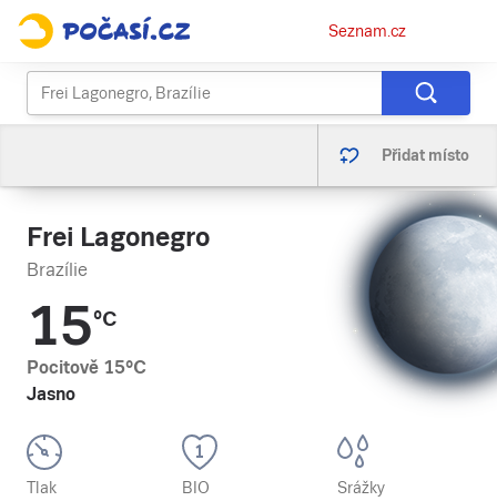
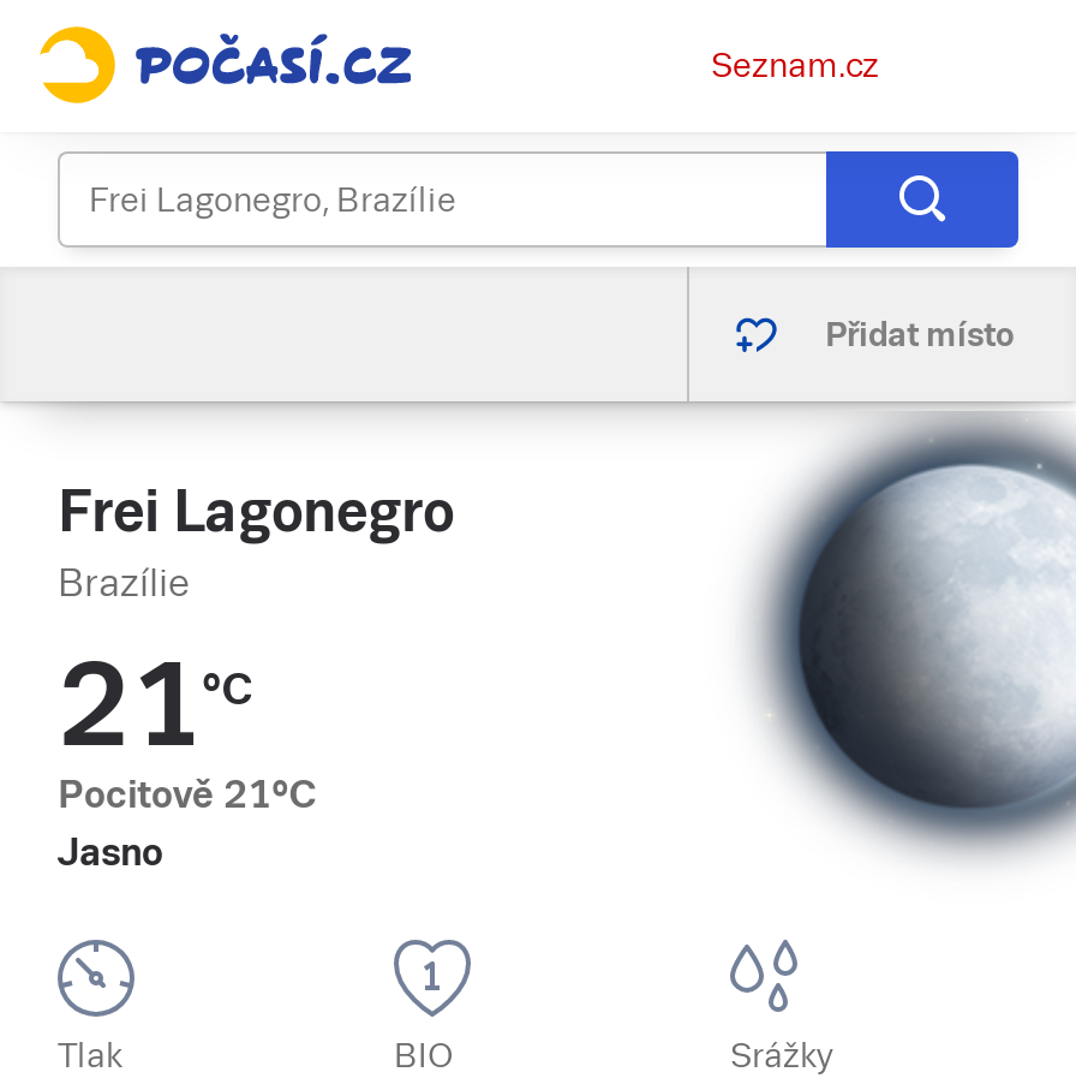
- 15°C
+ 21°C

- Pocitově 15°C
+ Pocitově 21°C
